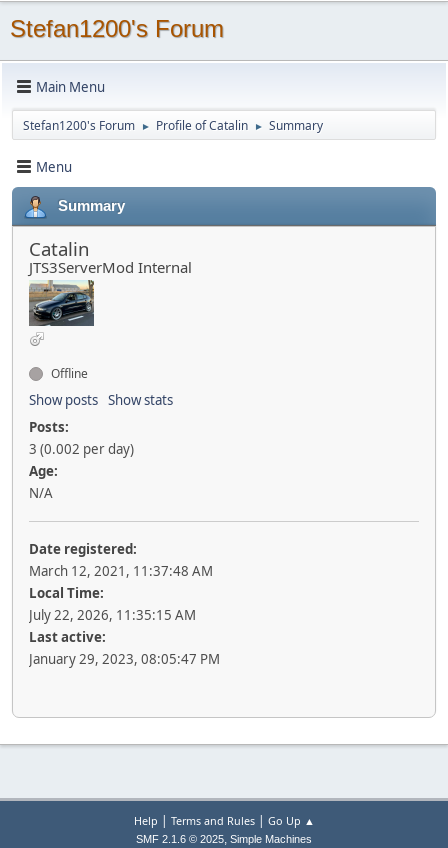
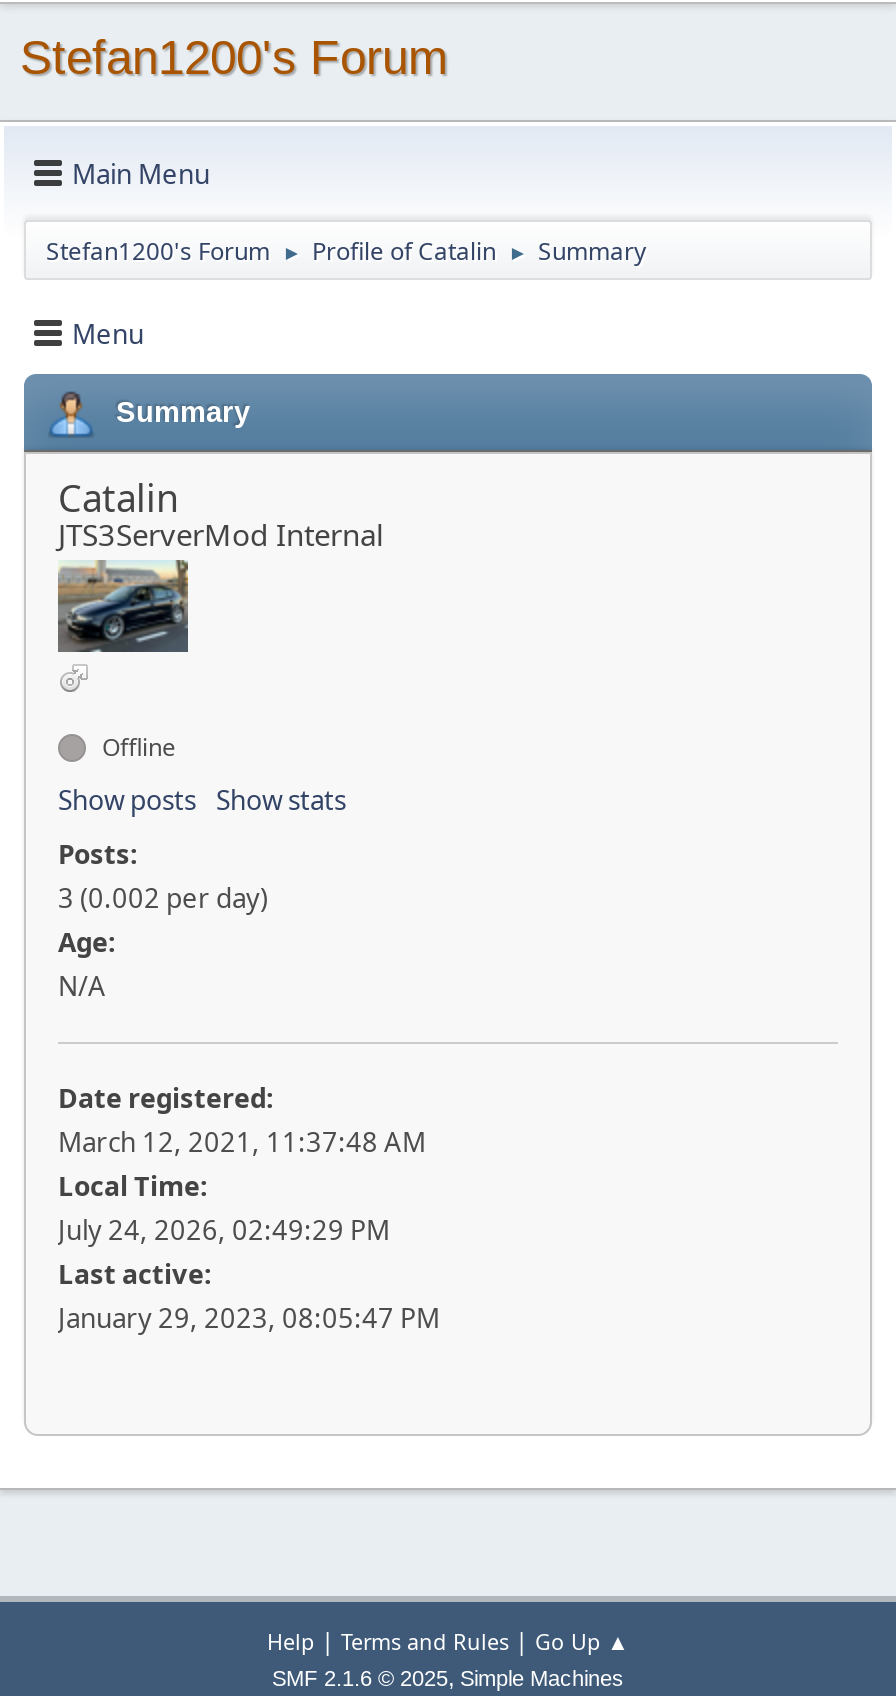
- July 22, 2026, 11:35:15 AM
+ July 24, 2026, 02:49:29 PM
